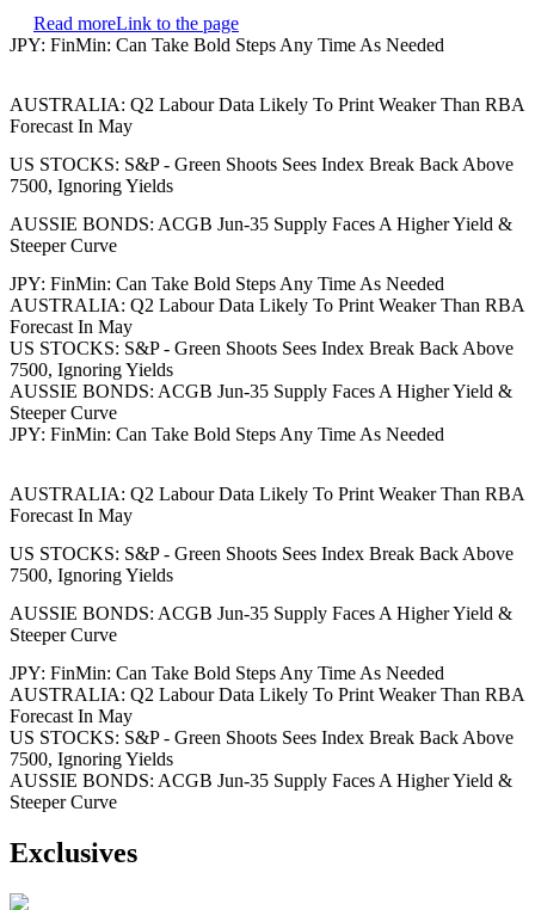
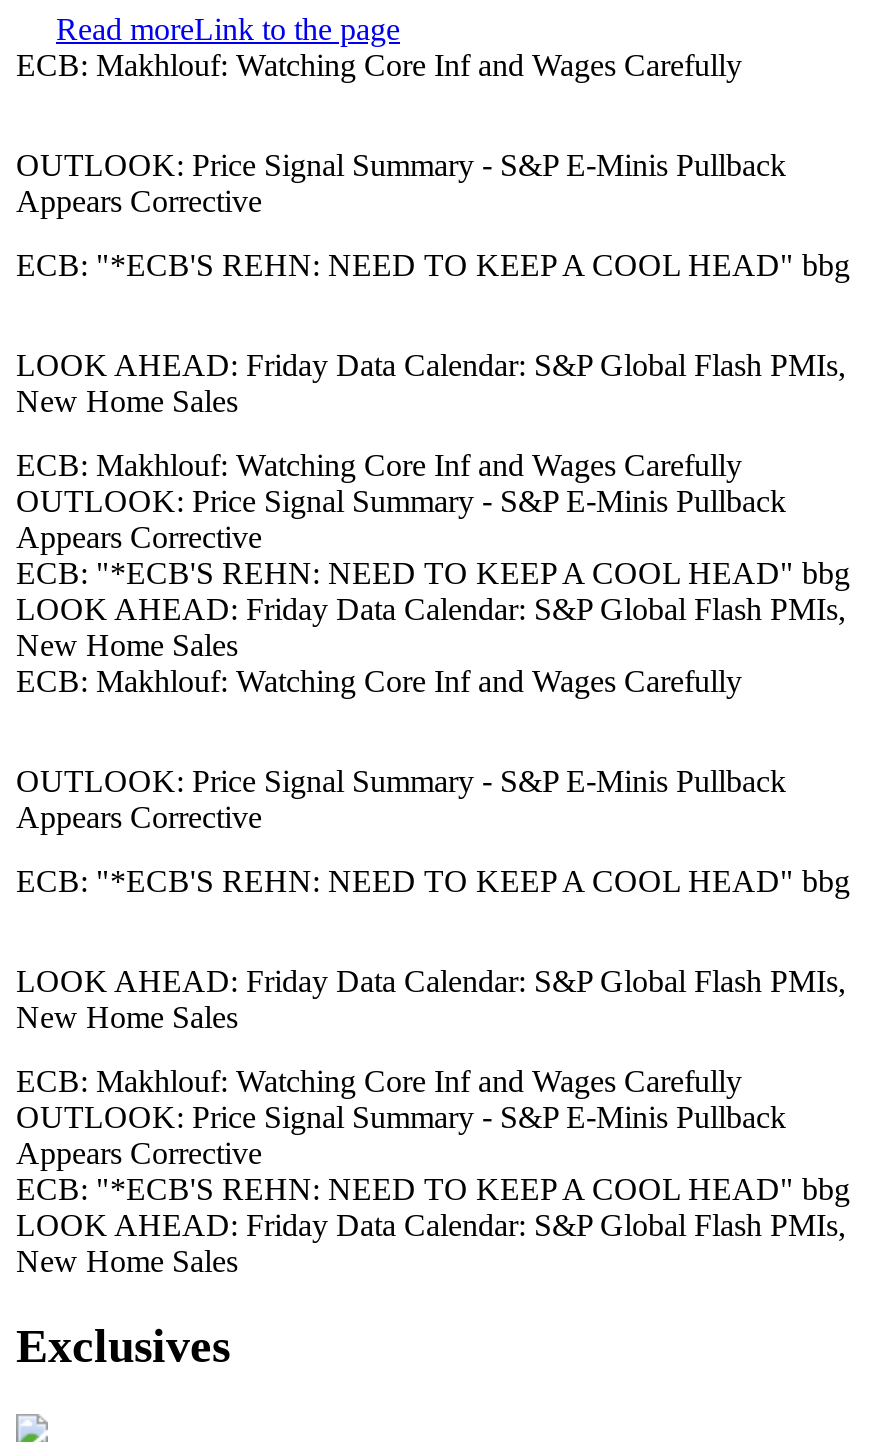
- JPY: FinMin: Can Take Bold Steps Any Time As Needed
+ ECB: Makhlouf: Watching Core Inf and Wages Carefully

- AUSTRALIA: Q2 Labour Data Likely To Print Weaker Than RBA
- Forecast In May
+ OUTLOOK: Price Signal Summary - S&P E-Minis Pullback
+ Appears Corrective

- US STOCKS: S&P - Green Shoots Sees Index Break Back Above
- 7500, Ignoring Yields
+ ECB: "*ECB'S REHN: NEED TO KEEP A COOL HEAD" bbg

- AUSSIE BONDS: ACGB Jun-35 Supply Faces A Higher Yield &
- Steeper Curve
+ LOOK AHEAD: Friday Data Calendar: S&P Global Flash PMIs,
+ New Home Sales

- JPY: FinMin: Can Take Bold Steps Any Time As Needed
- AUSTRALIA: Q2 Labour Data Likely To Print Weaker Than RBA
- Forecast In May
- US STOCKS: S&P - Green Shoots Sees Index Break Back Above
- 7500, Ignoring Yields
- AUSSIE BONDS: ACGB Jun-35 Supply Faces A Higher Yield &
- Steeper Curve
- JPY: FinMin: Can Take Bold Steps Any Time As Needed
+ ECB: Makhlouf: Watching Core Inf and Wages Carefully
+ OUTLOOK: Price Signal Summary - S&P E-Minis Pullback
+ Appears Corrective
+ ECB: "*ECB'S REHN: NEED TO KEEP A COOL HEAD" bbg
+ LOOK AHEAD: Friday Data Calendar: S&P Global Flash PMIs,
+ New Home Sales
+ ECB: Makhlouf: Watching Core Inf and Wages Carefully

- AUSTRALIA: Q2 Labour Data Likely To Print Weaker Than RBA
- Forecast In May
+ OUTLOOK: Price Signal Summary - S&P E-Minis Pullback
+ Appears Corrective

- US STOCKS: S&P - Green Shoots Sees Index Break Back Above
- 7500, Ignoring Yields
+ ECB: "*ECB'S REHN: NEED TO KEEP A COOL HEAD" bbg

- AUSSIE BONDS: ACGB Jun-35 Supply Faces A Higher Yield &
- Steeper Curve
+ LOOK AHEAD: Friday Data Calendar: S&P Global Flash PMIs,
+ New Home Sales

- JPY: FinMin: Can Take Bold Steps Any Time As Needed
- AUSTRALIA: Q2 Labour Data Likely To Print Weaker Than RBA
- Forecast In May
- US STOCKS: S&P - Green Shoots Sees Index Break Back Above
- 7500, Ignoring Yields
- AUSSIE BONDS: ACGB Jun-35 Supply Faces A Higher Yield &
- Steeper Curve
+ ECB: Makhlouf: Watching Core Inf and Wages Carefully
+ OUTLOOK: Price Signal Summary - S&P E-Minis Pullback
+ Appears Corrective
+ ECB: "*ECB'S REHN: NEED TO KEEP A COOL HEAD" bbg
+ LOOK AHEAD: Friday Data Calendar: S&P Global Flash PMIs,
+ New Home Sales
